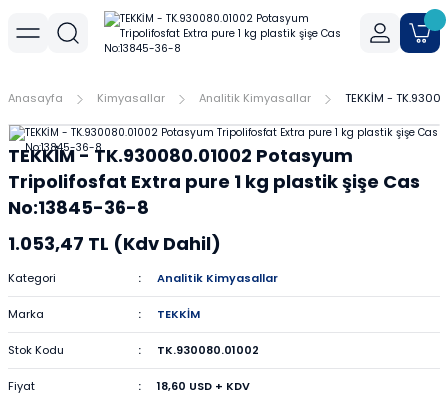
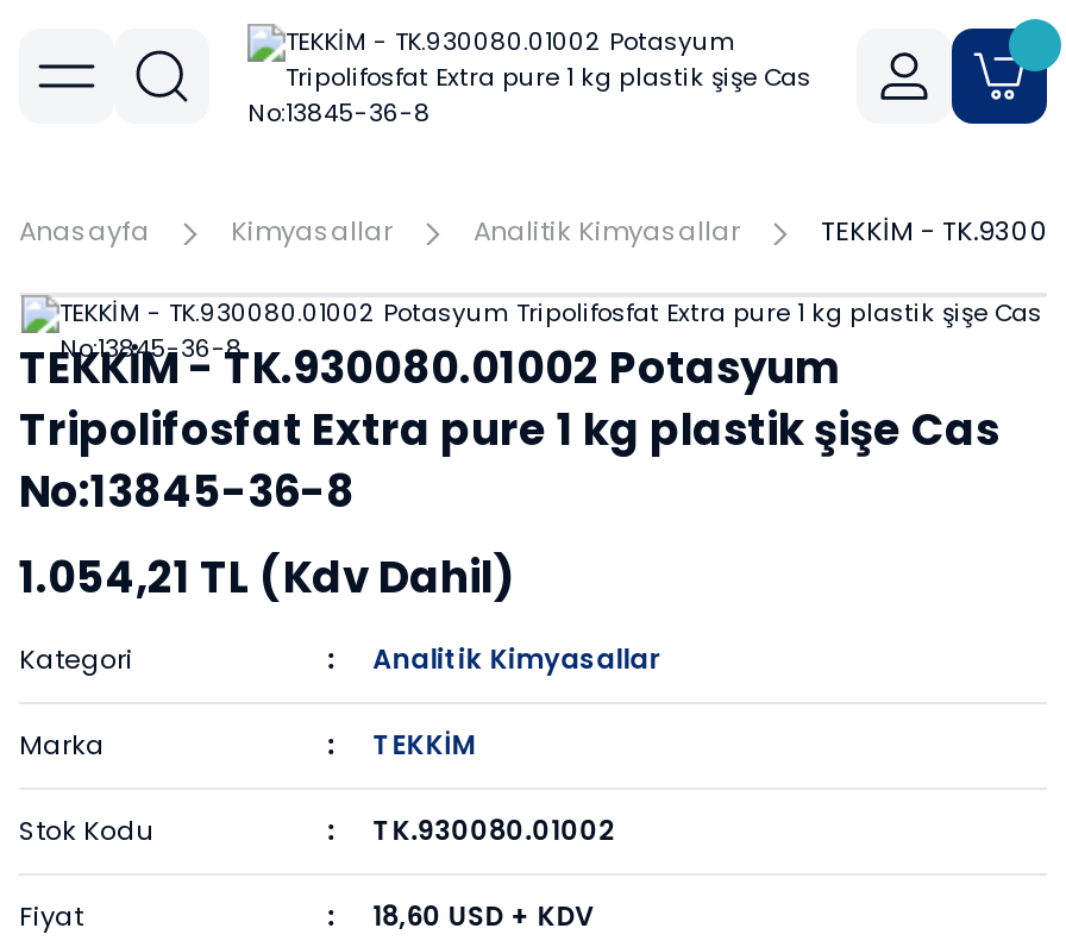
- 1.053,47 TL (Kdv Dahil)
+ 1.054,21 TL (Kdv Dahil)
